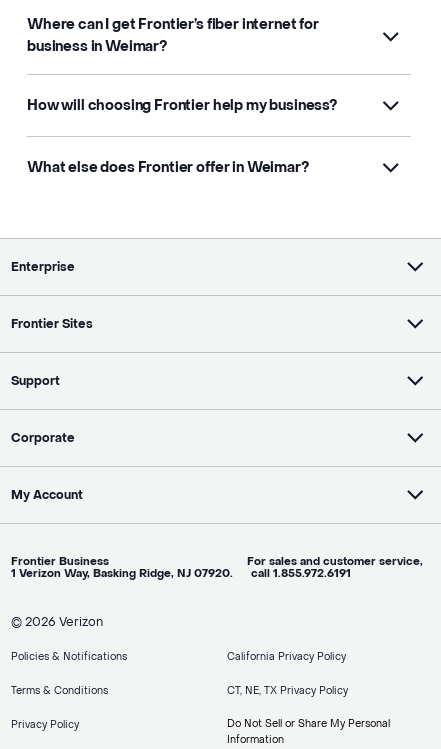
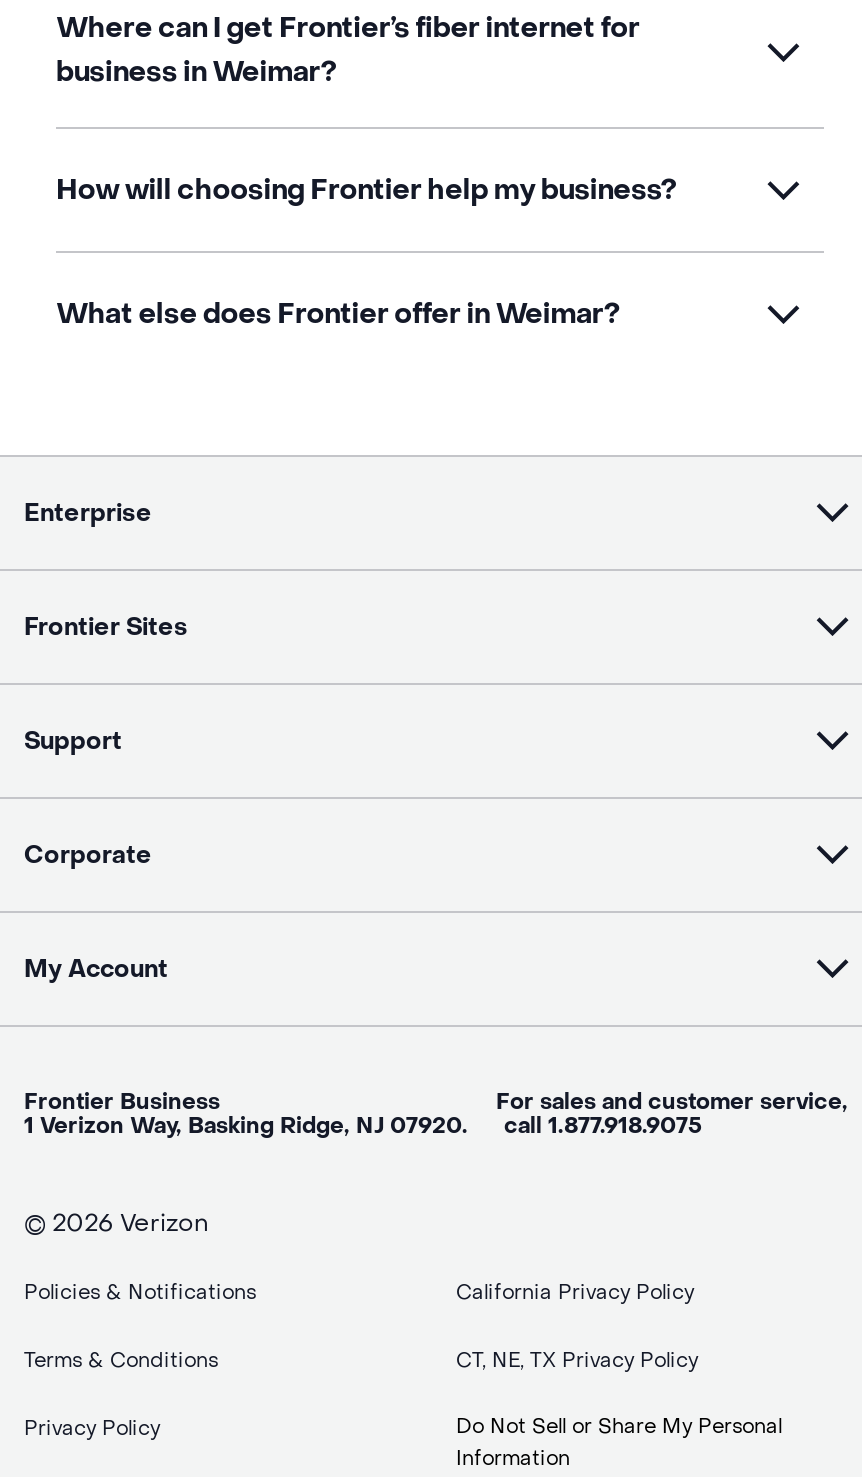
- 1 Verizon Way, Basking Ridge, NJ 07920. call 1.855.972.6191
+ 1 Verizon Way, Basking Ridge, NJ 07920. call 1.877.918.9075
